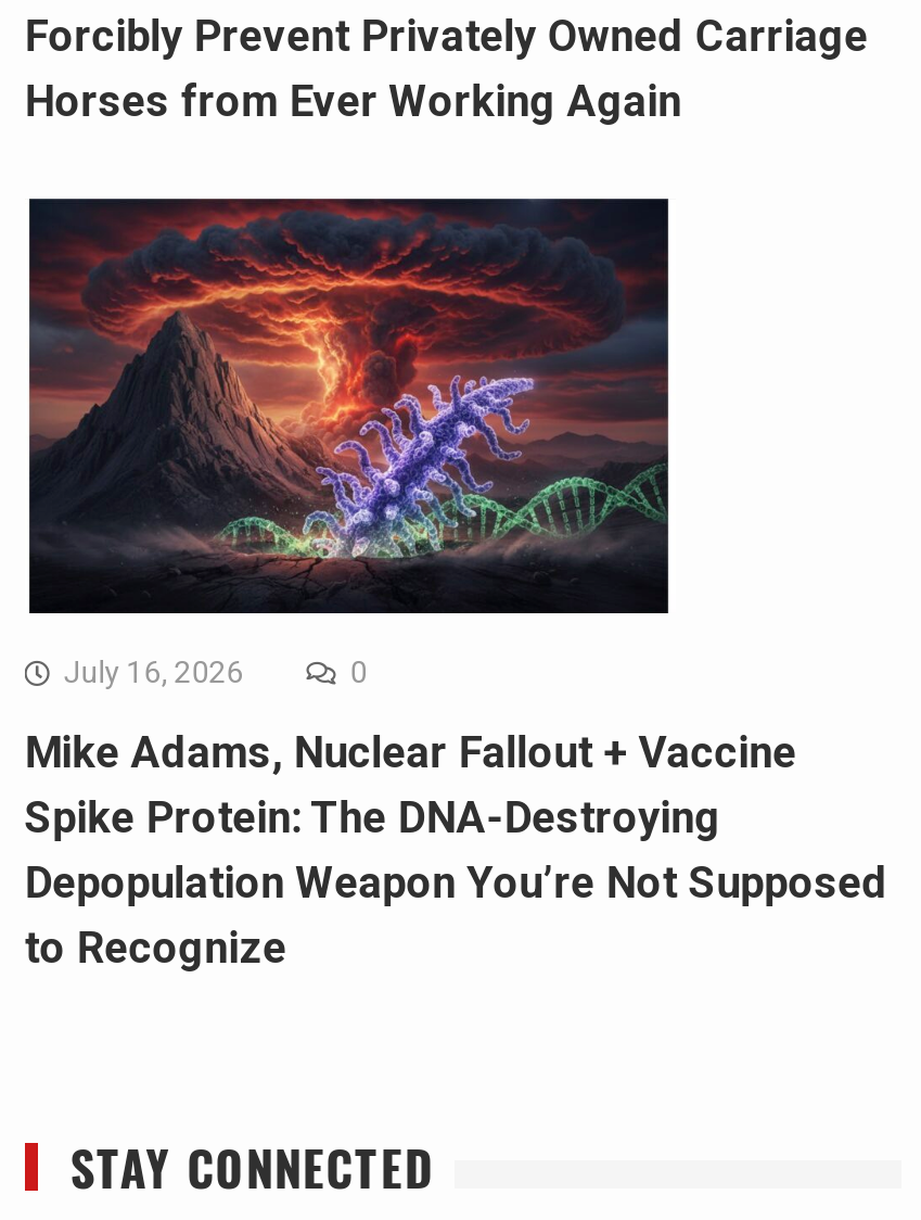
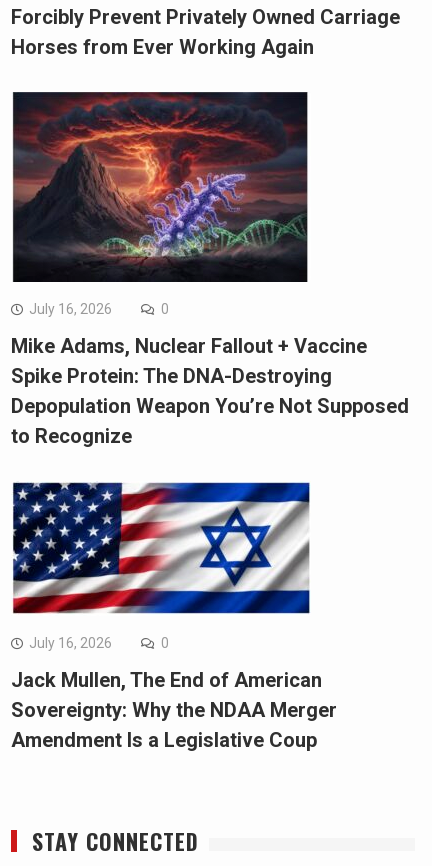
+ [image]
+ July 16, 2026
+ 0
+ Jack Mullen, The End of American
+ Sovereignty: Why the NDAA Merger
+ Amendment Is a Legislative Coup
